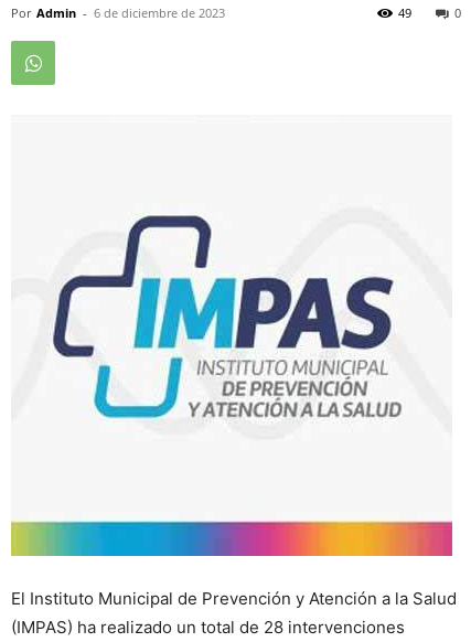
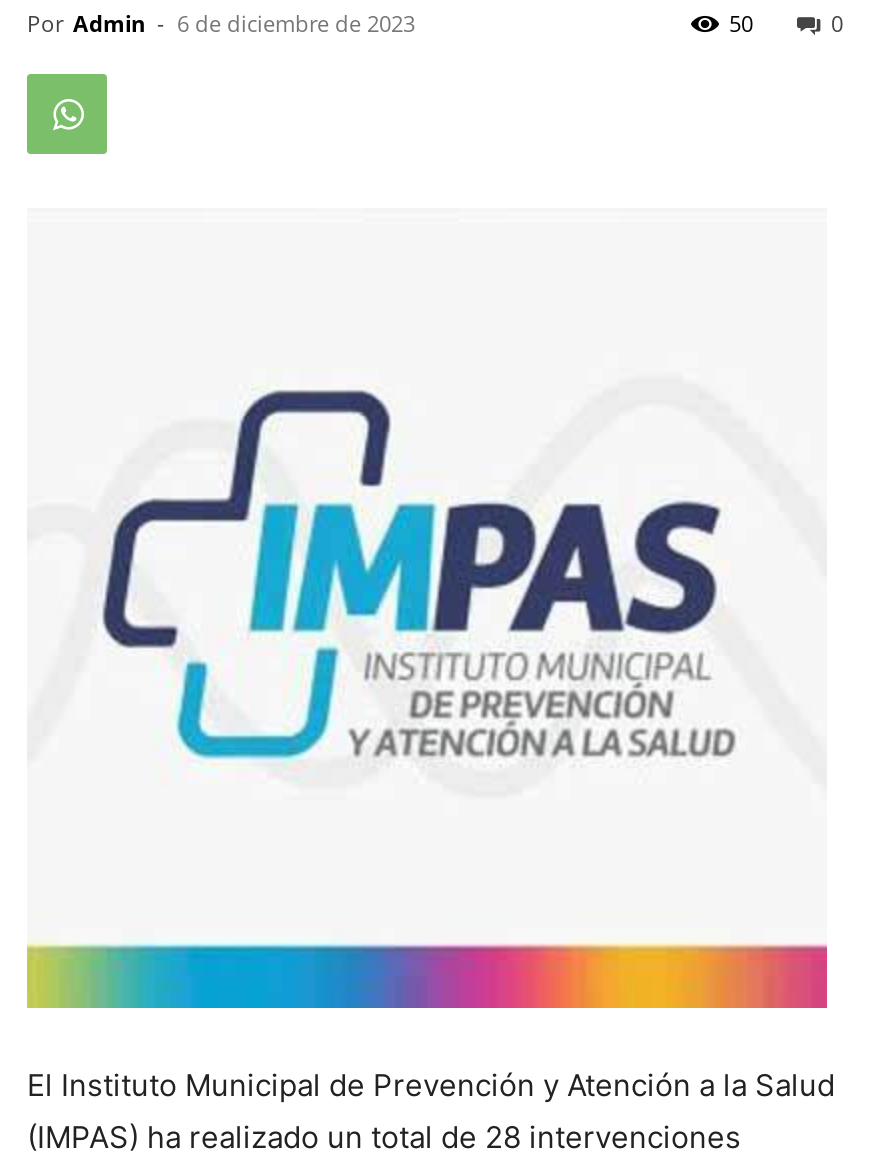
- 49
+ 50
